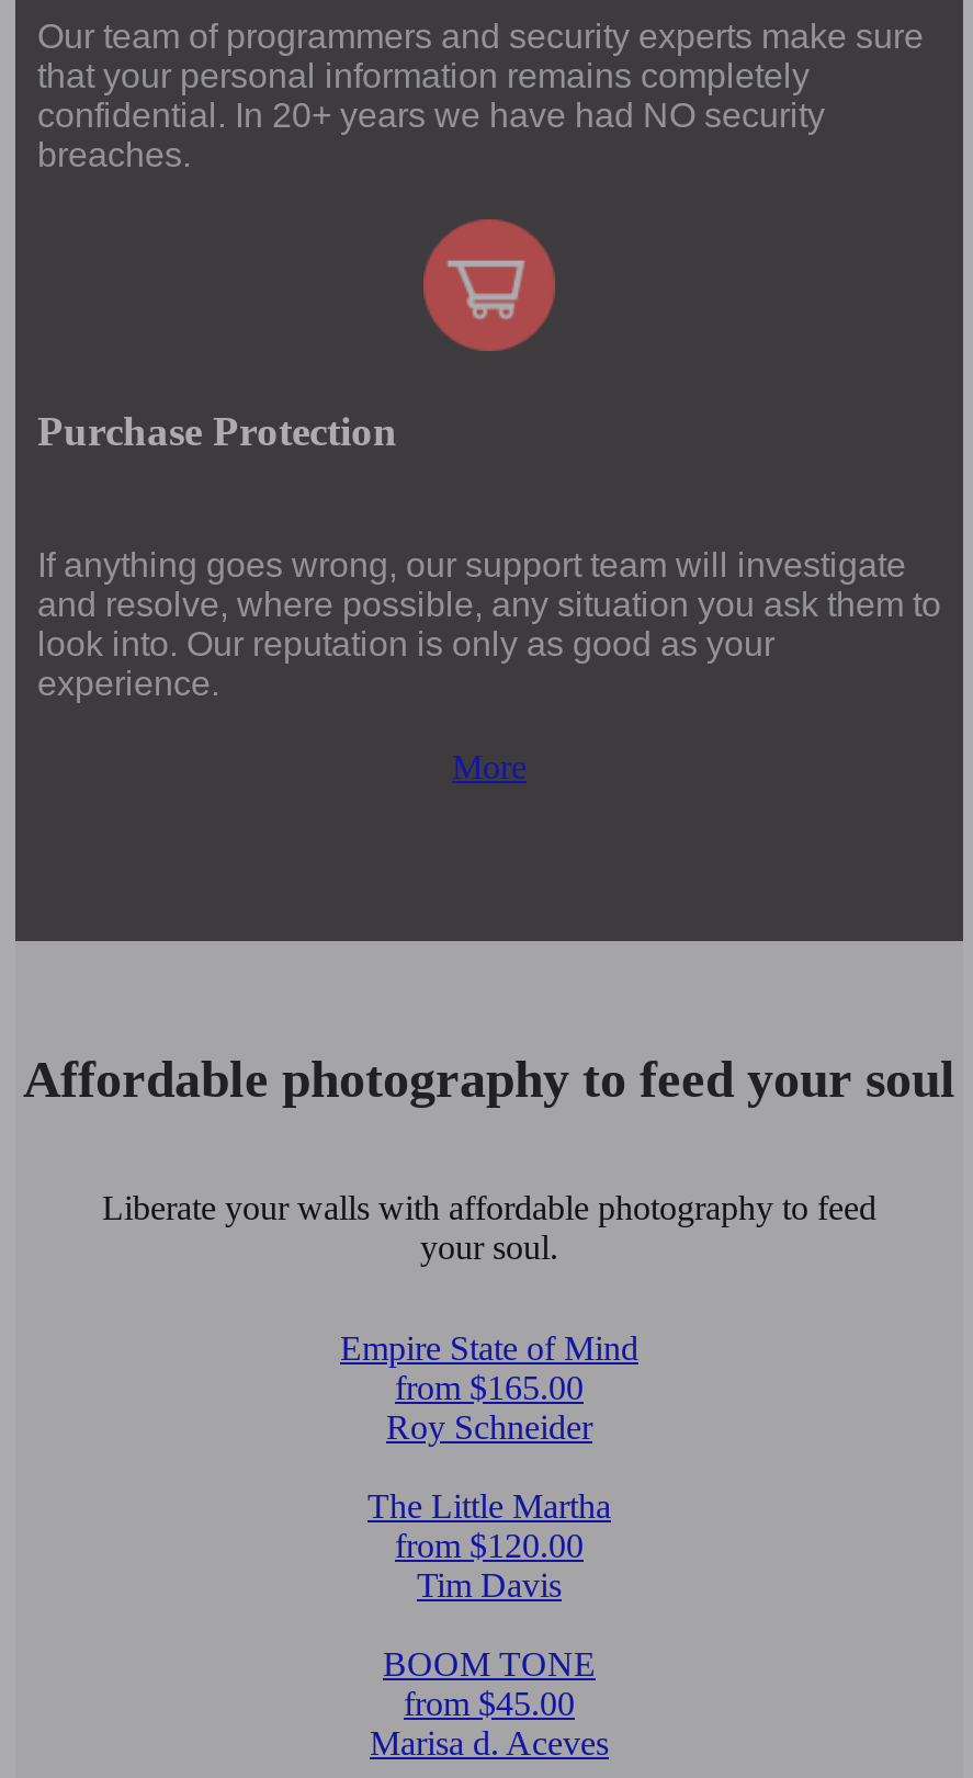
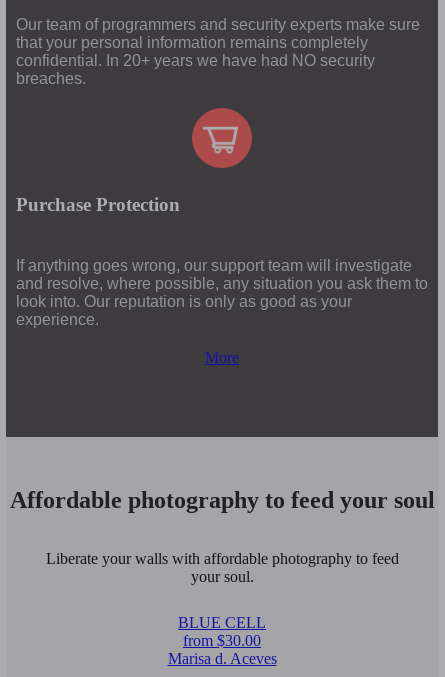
- Empire State of Mind
- from $165.00
- Roy Schneider
- The Little Martha
- from $120.00
- Tim Davis
- BOOM TONE
- from $45.00
+ BLUE CELL
+ from $30.00
